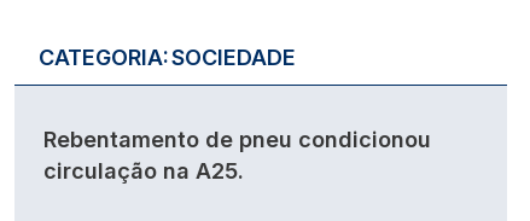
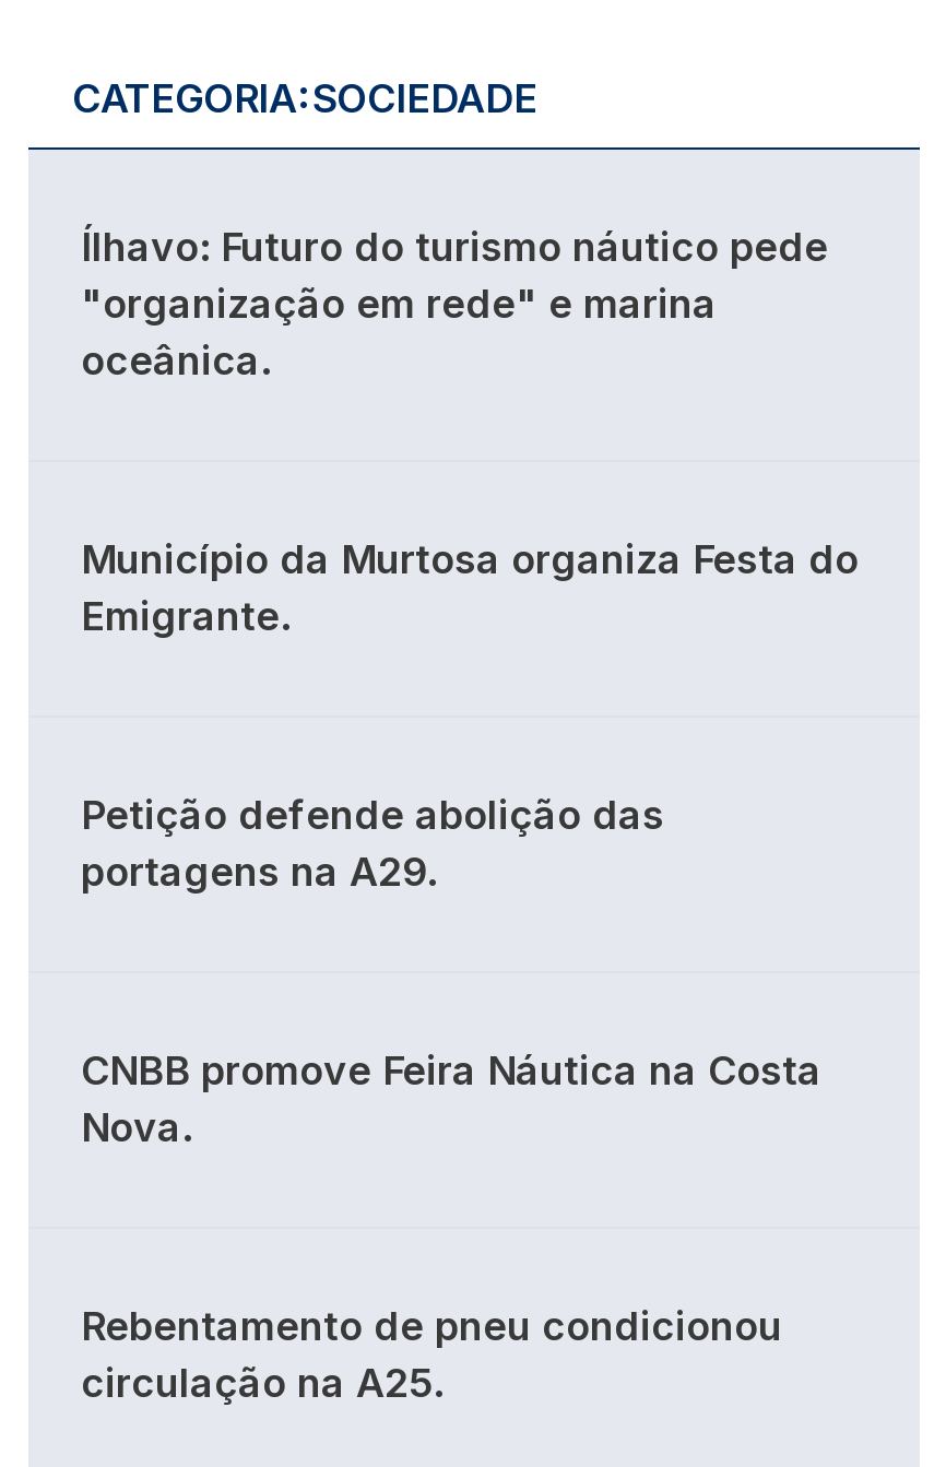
+ Ílhavo: Futuro do turismo náutico pede
+ "organização em rede" e marina
+ oceânica.

+ Município da Murtosa organiza Festa do
+ Emigrante.

+ Petição defende abolição das
+ portagens na A29.

+ CNBB promove Feira Náutica na Costa
+ Nova.
